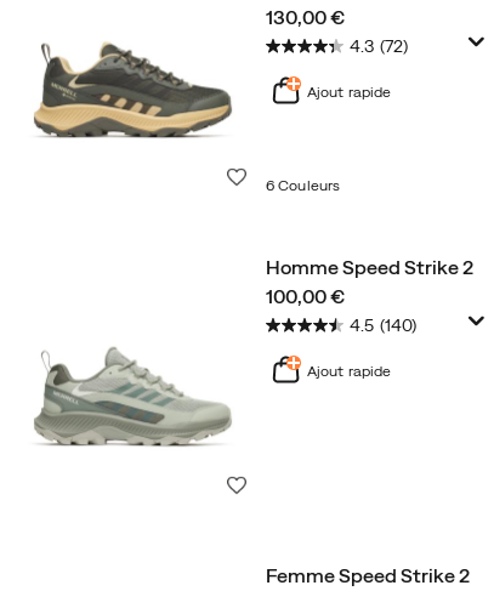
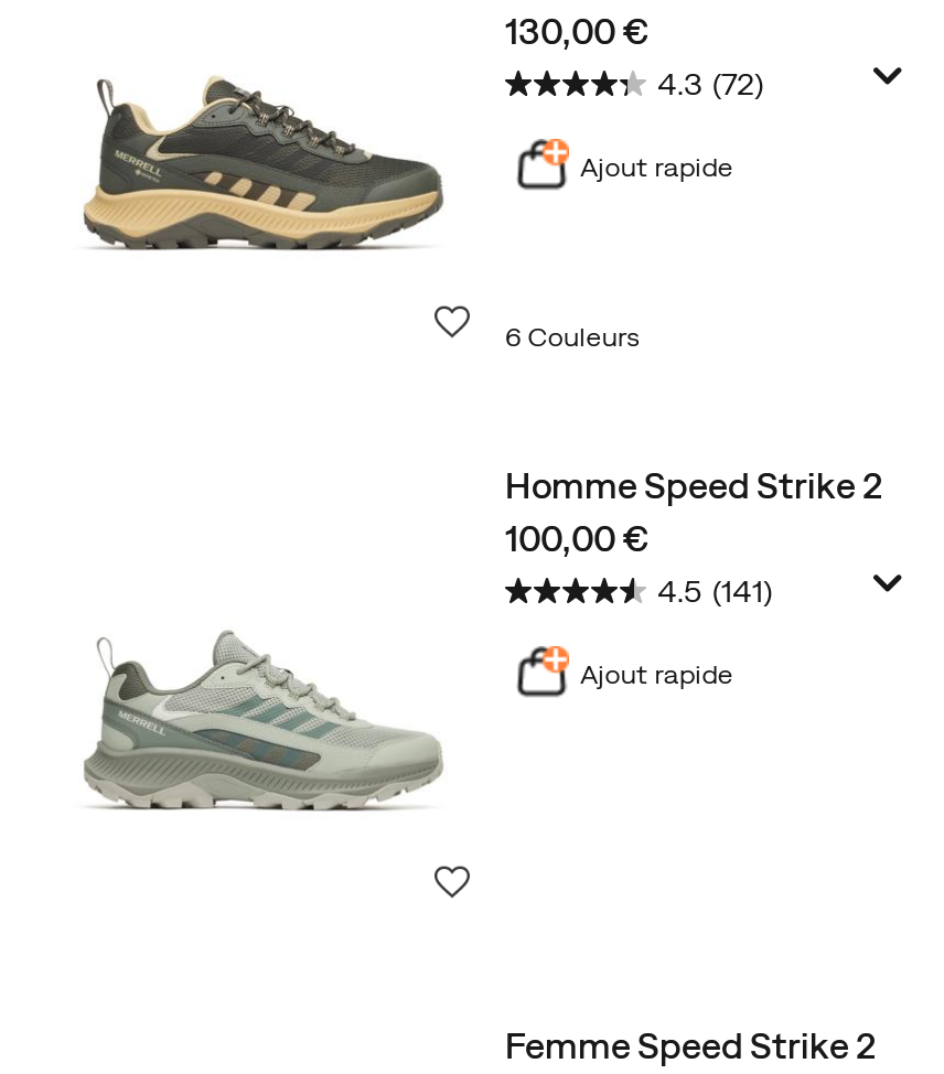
- 4.5 (140)
+ 4.5 (141)
